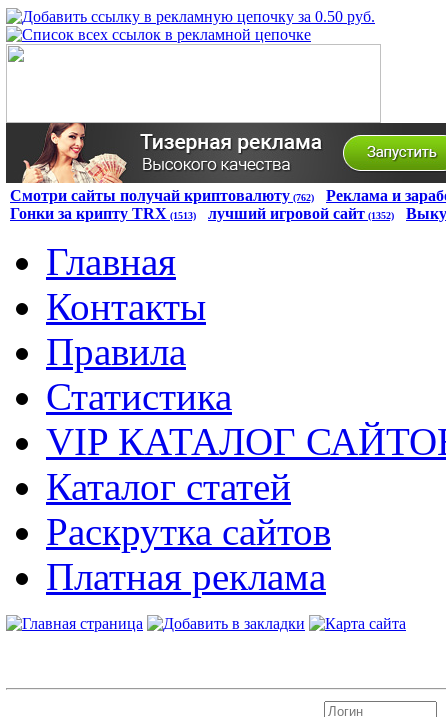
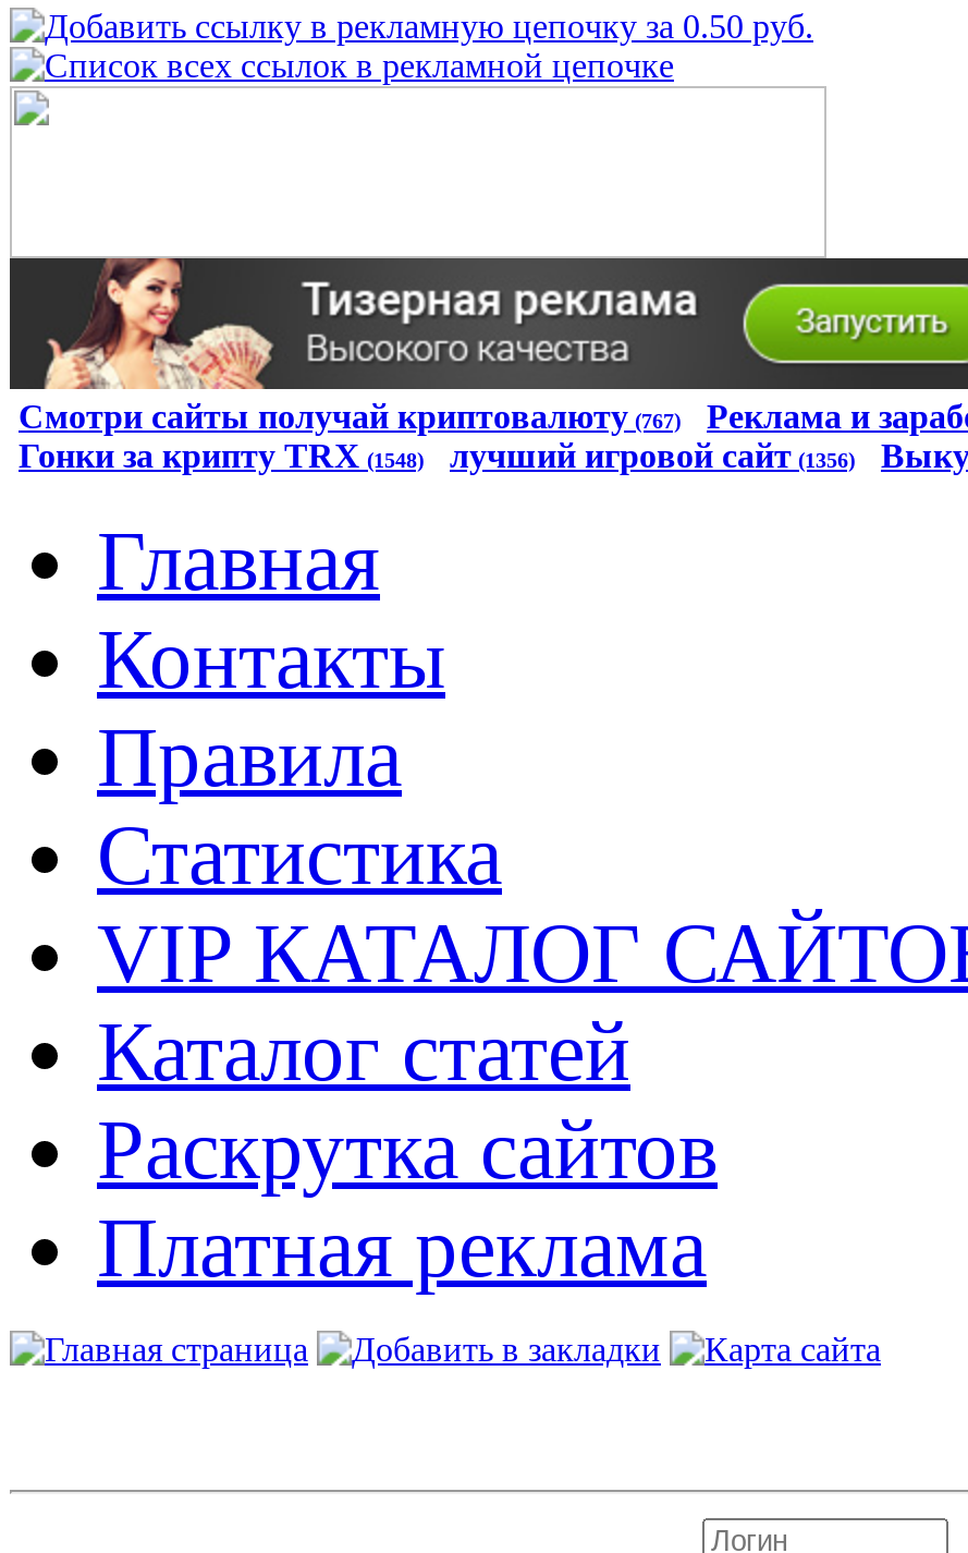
- Смотри сайты получай криптовалюту (762)
+ Смотри сайты получай криптовалюту (767)

- Гонки за крипту TRX (1513)
+ Гонки за крипту TRX (1548)

- лучший игровой сайт (1352)
+ лучший игровой сайт (1356)
